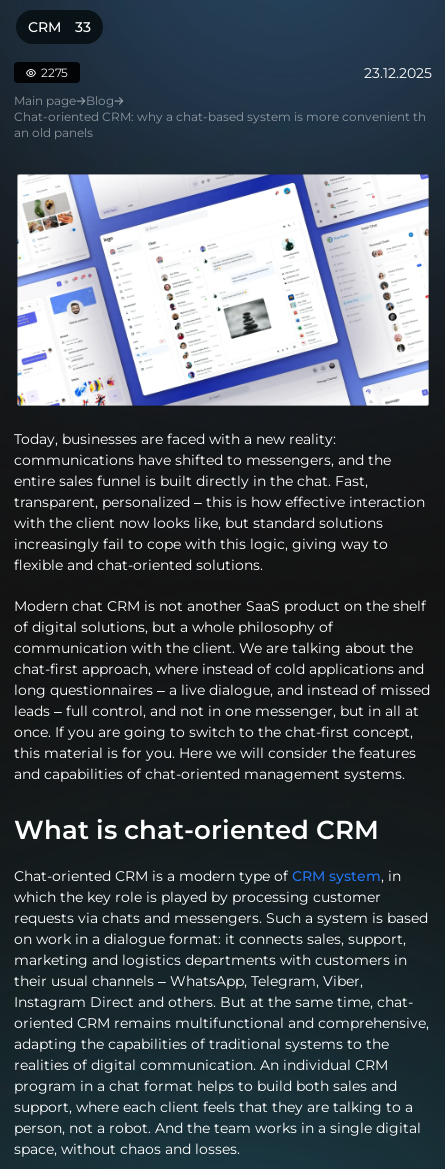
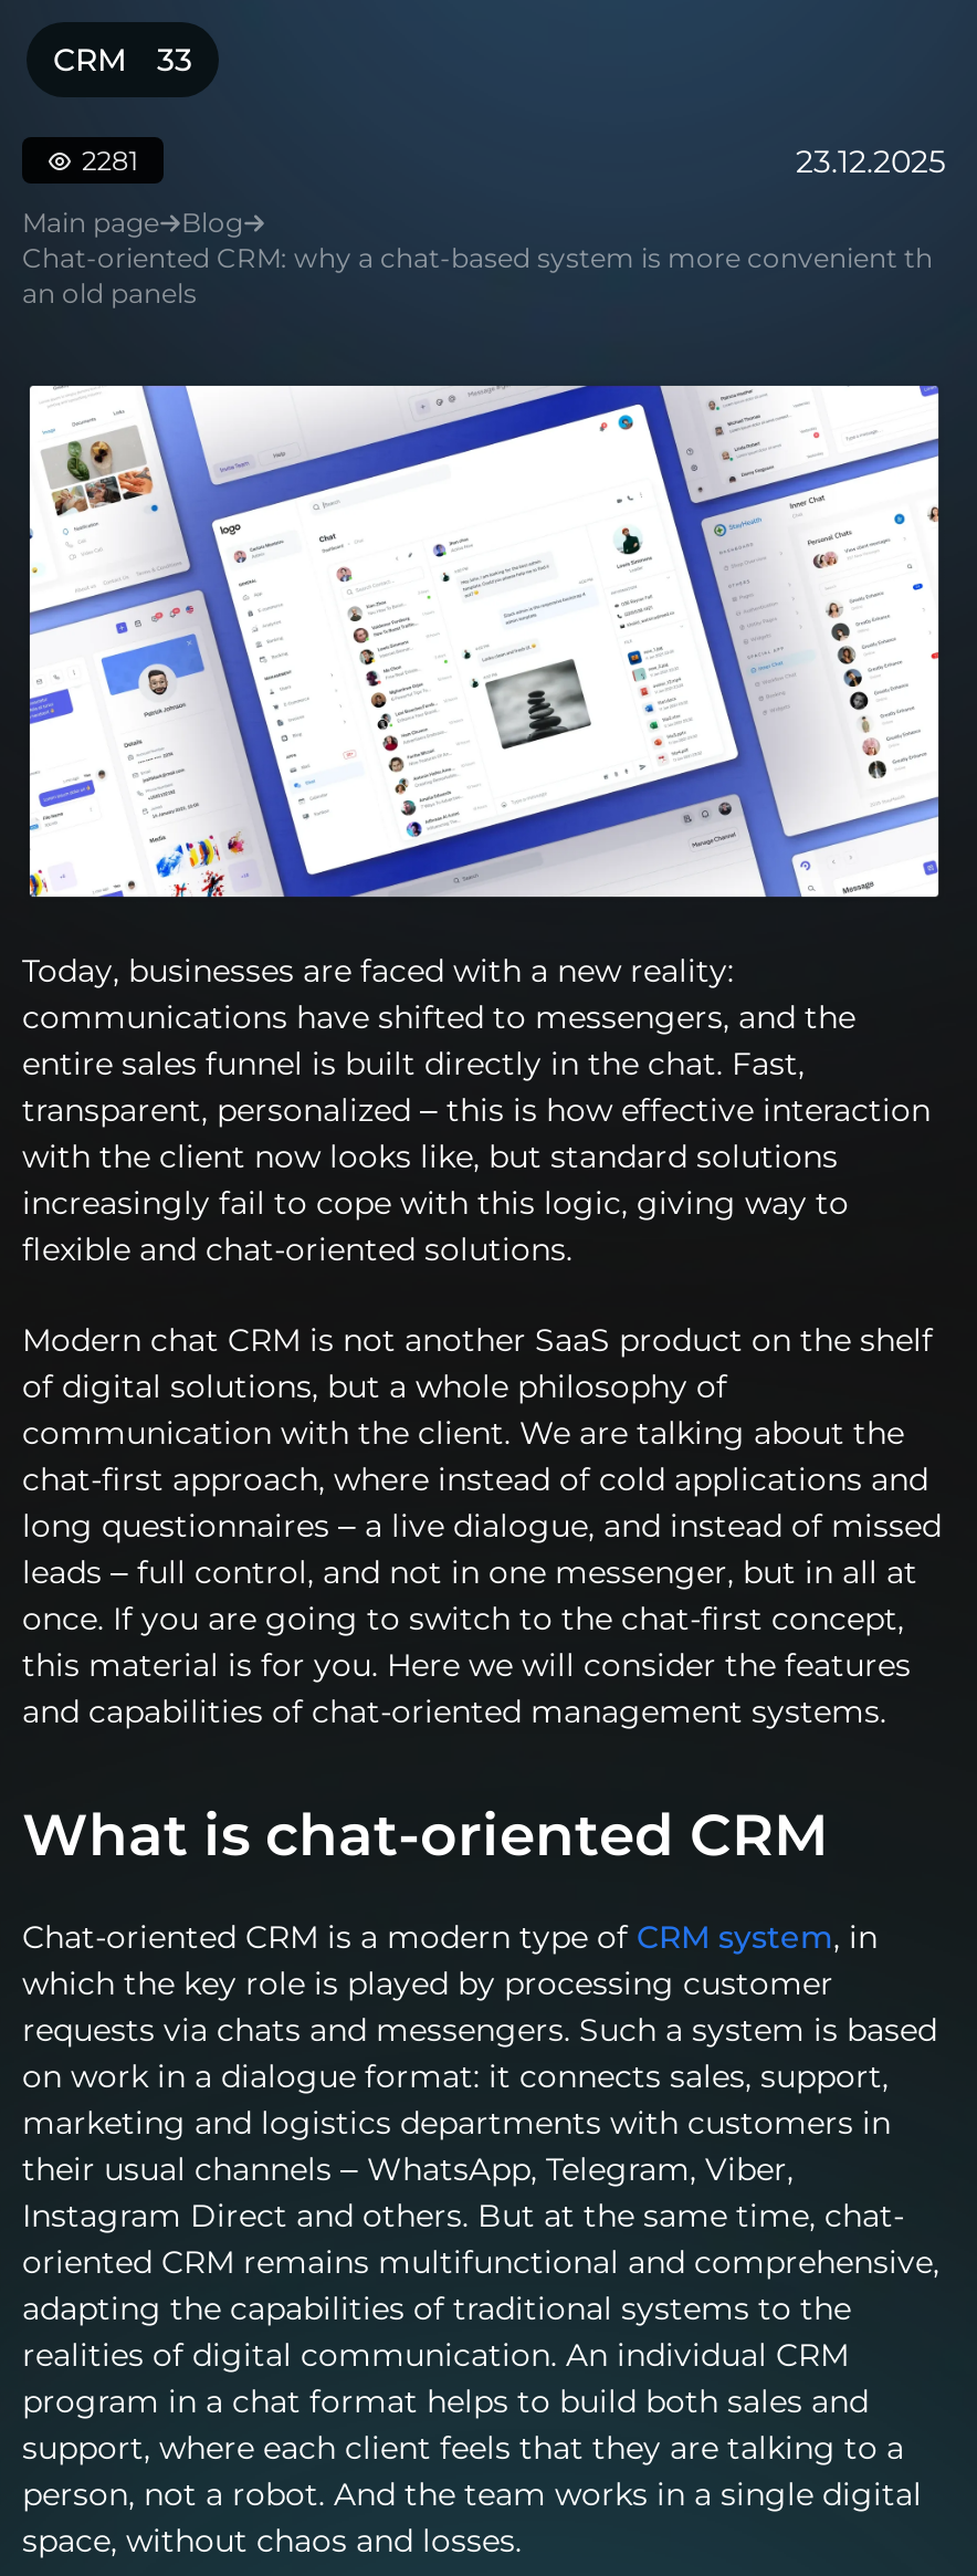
- 2275
+ 2281
